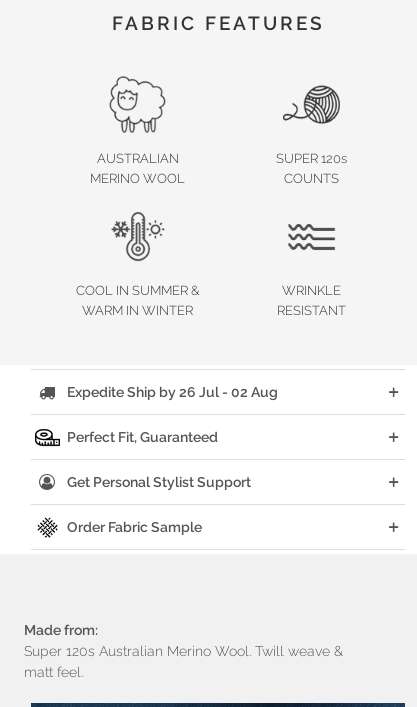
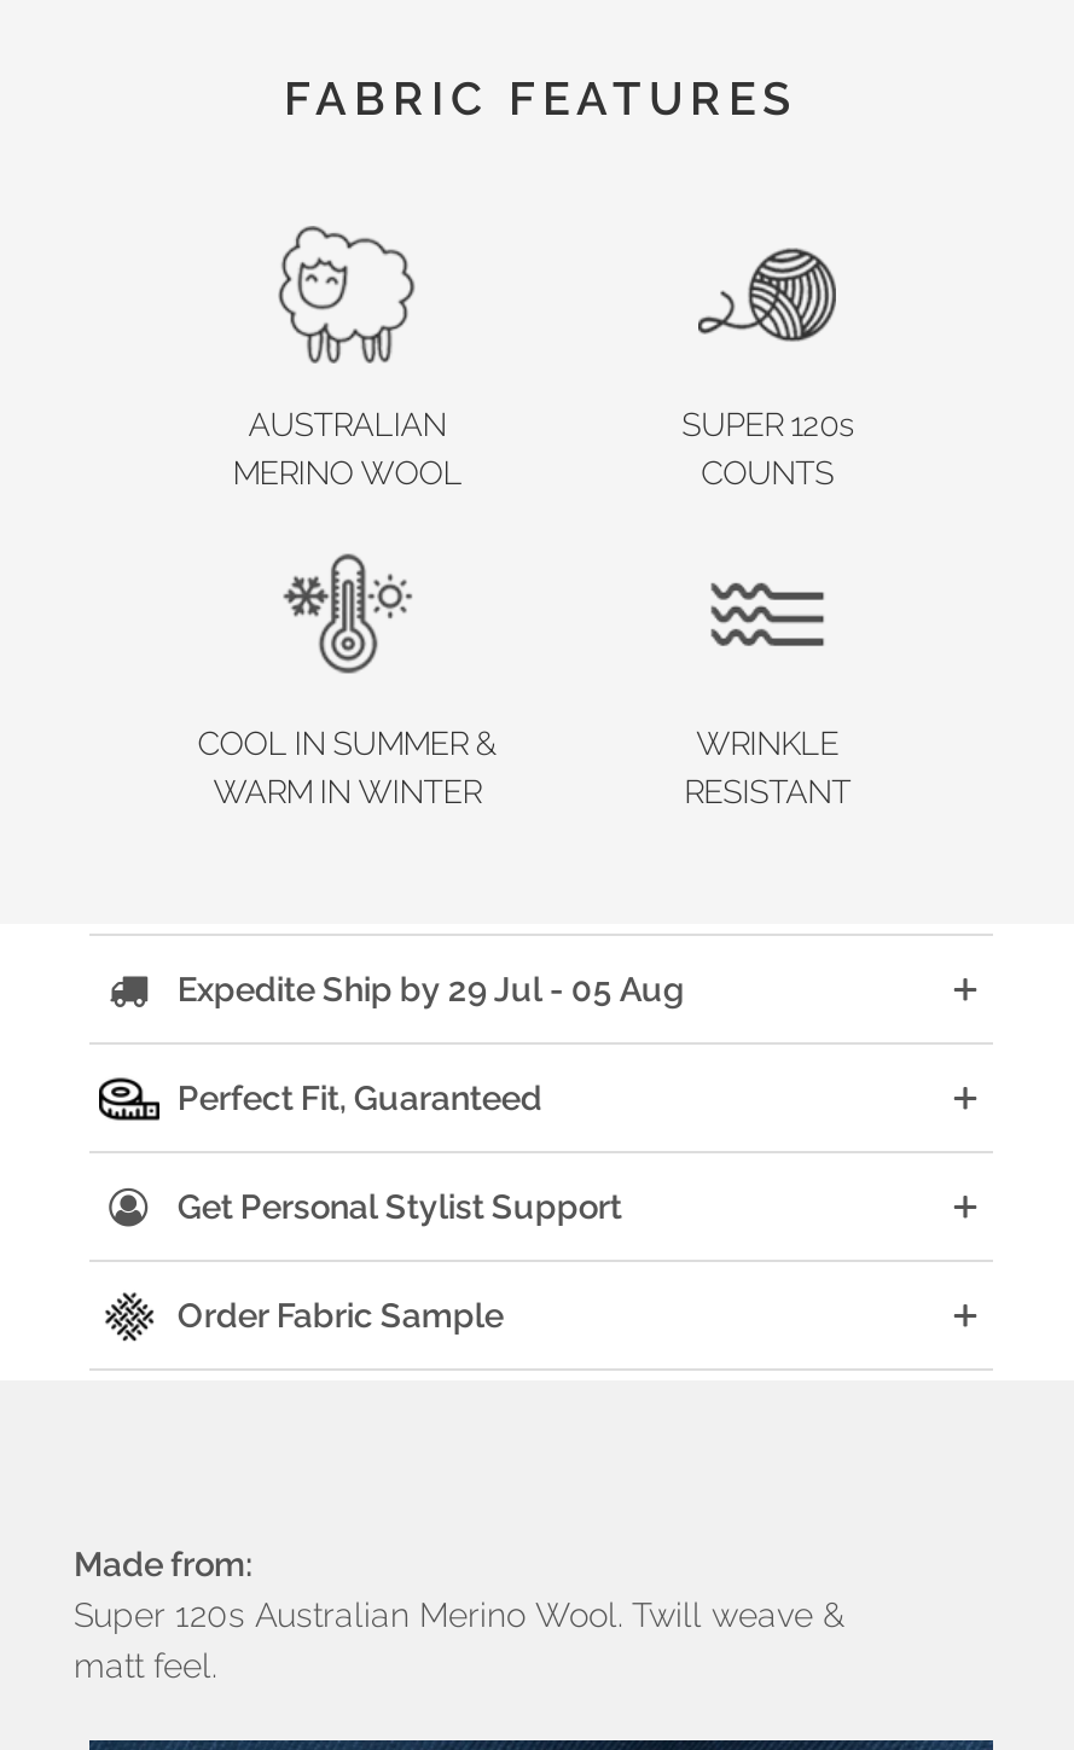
- Expedite Ship by 26 Jul - 02 Aug
+ Expedite Ship by 29 Jul - 05 Aug
